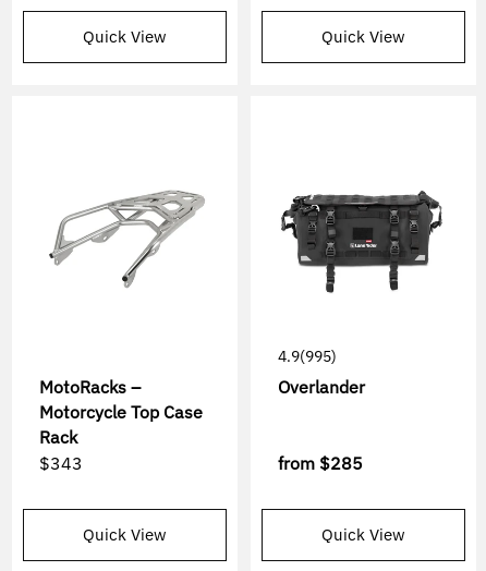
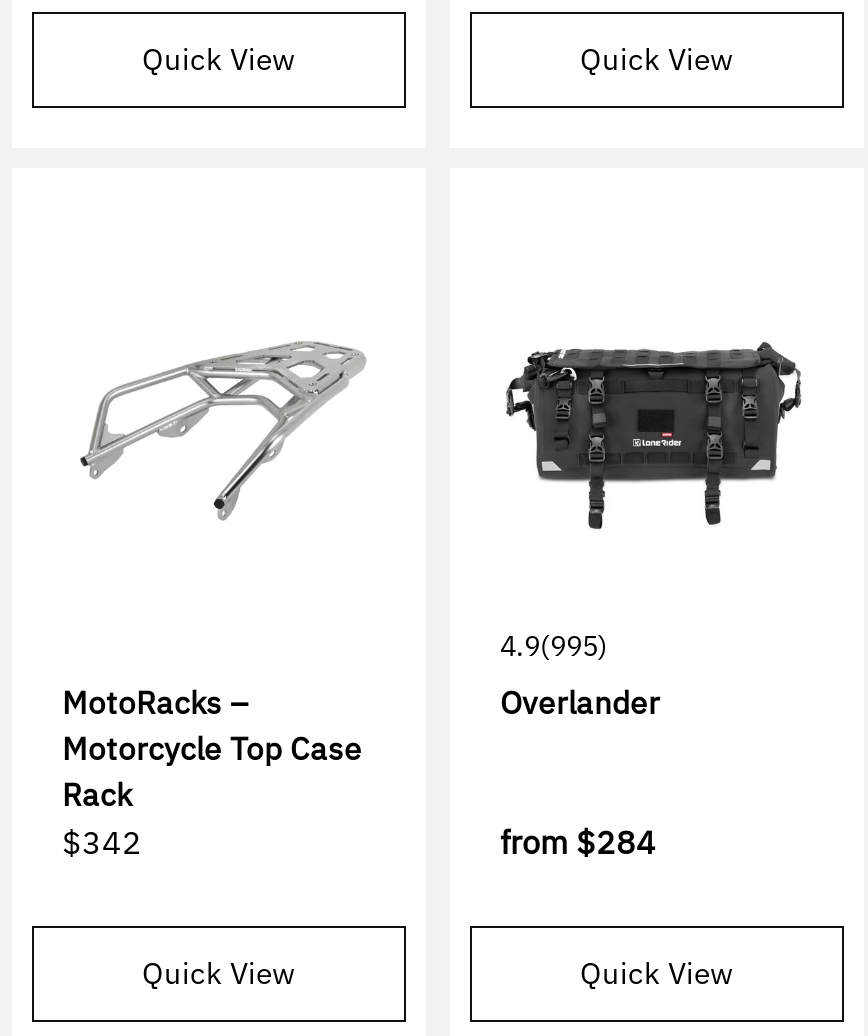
- $343
+ $342

- from $285
+ from $284
